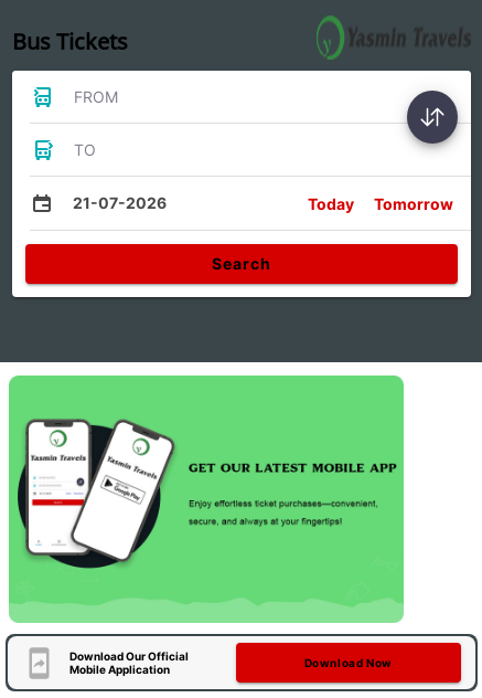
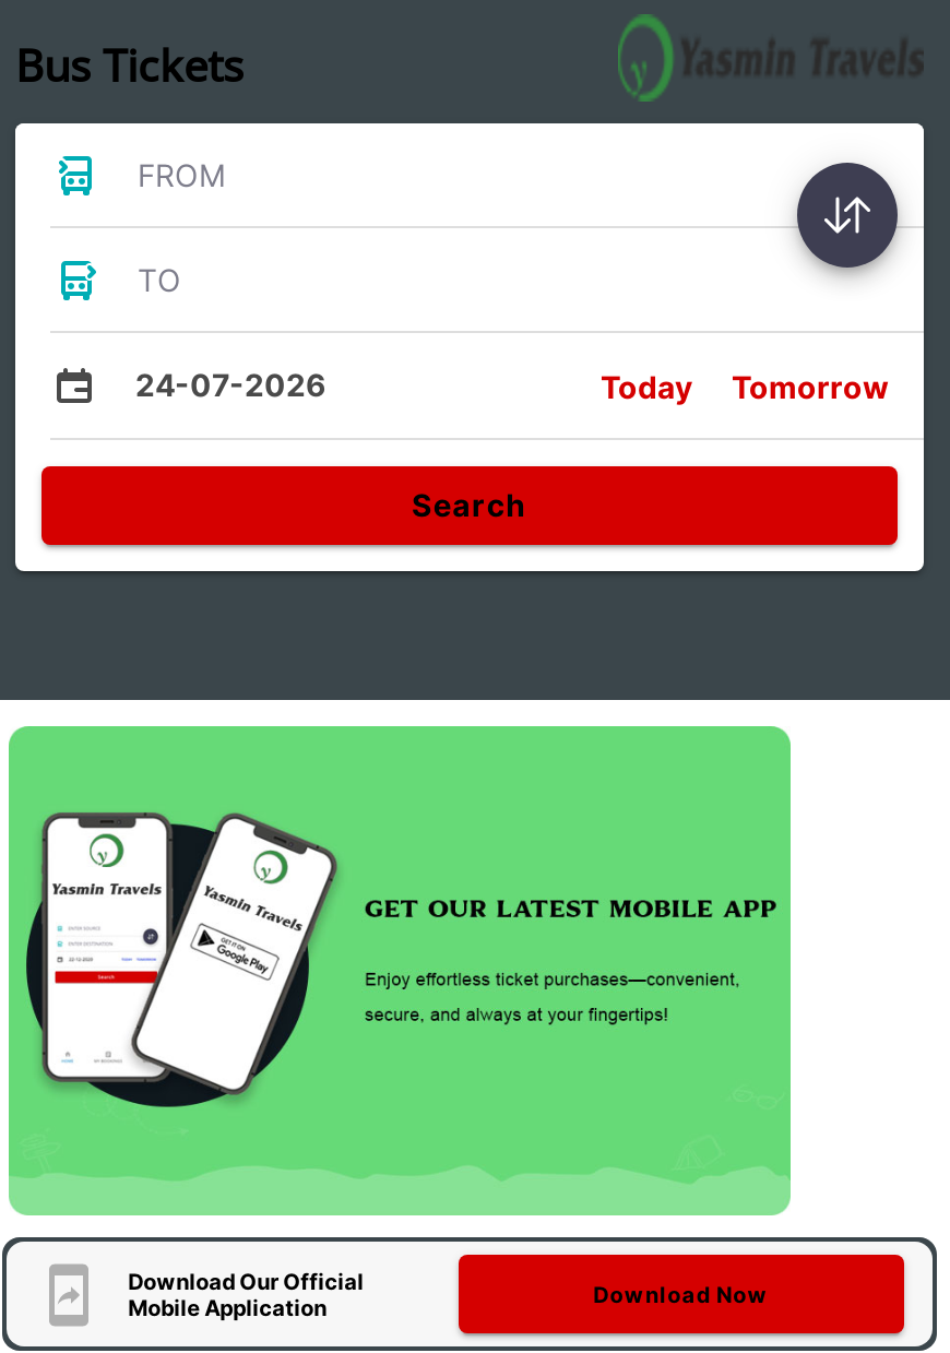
- 21-07-2026
+ 24-07-2026
